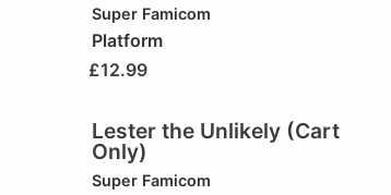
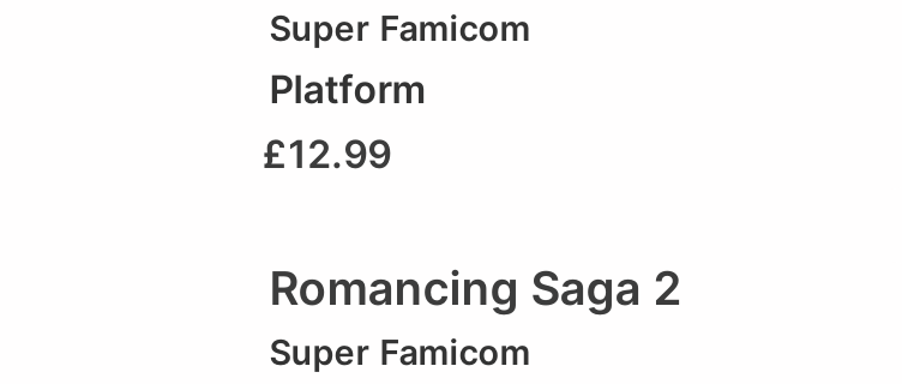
- Lester the Unlikely (Cart
- Only)
+ Romancing Saga 2
